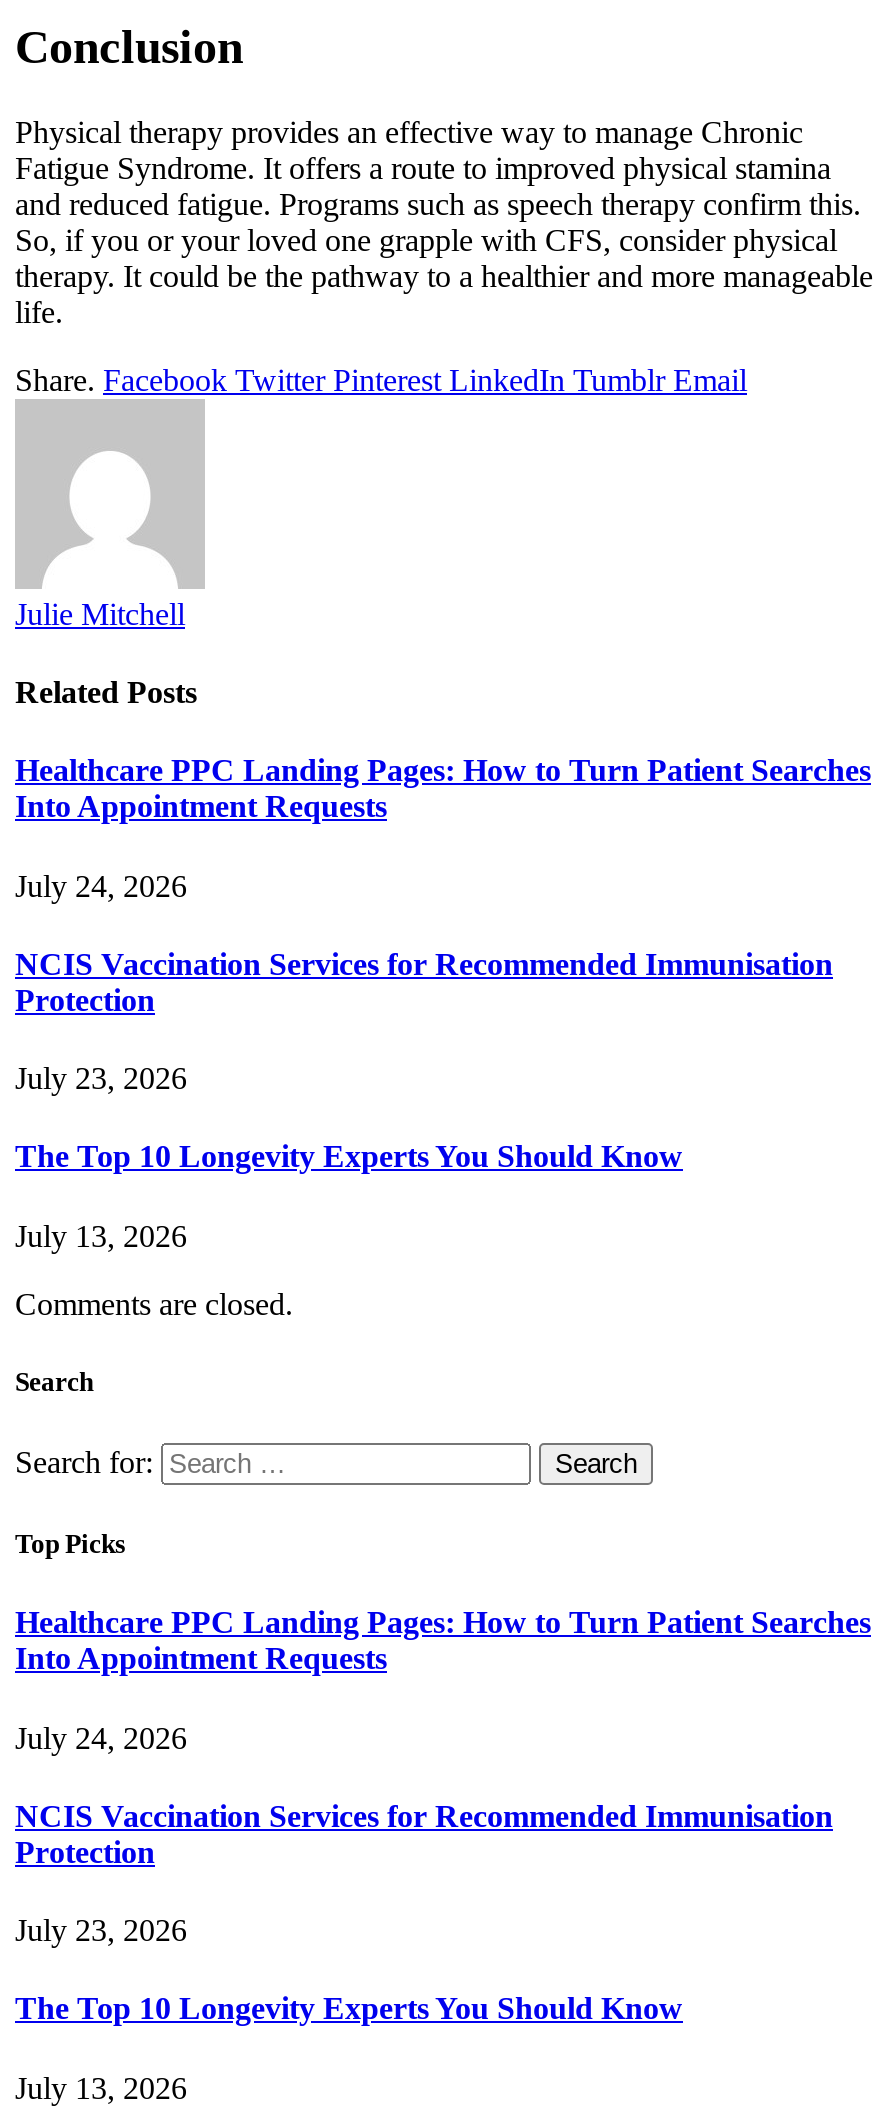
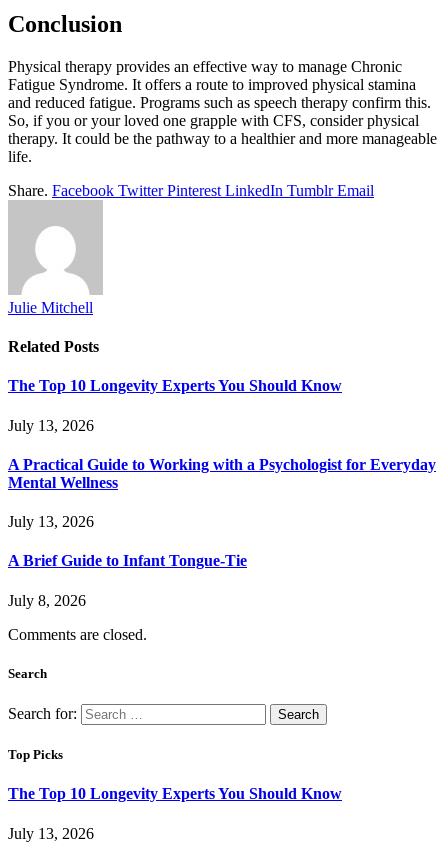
- Healthcare PPC Landing Pages: How to Turn Patient Searches
- Into Appointment Requests
- July 24, 2026
- NCIS Vaccination Services for Recommended Immunisation
- Protection
- July 23, 2026

+ A Practical Guide to Working with a Psychologist for Everyday
+ Mental Wellness
+ July 13, 2026
+ A Brief Guide to Infant Tongue-Tie
+ July 8, 2026

- Healthcare PPC Landing Pages: How to Turn Patient Searches
- Into Appointment Requests
- July 24, 2026
- NCIS Vaccination Services for Recommended Immunisation
- Protection
- July 23, 2026
